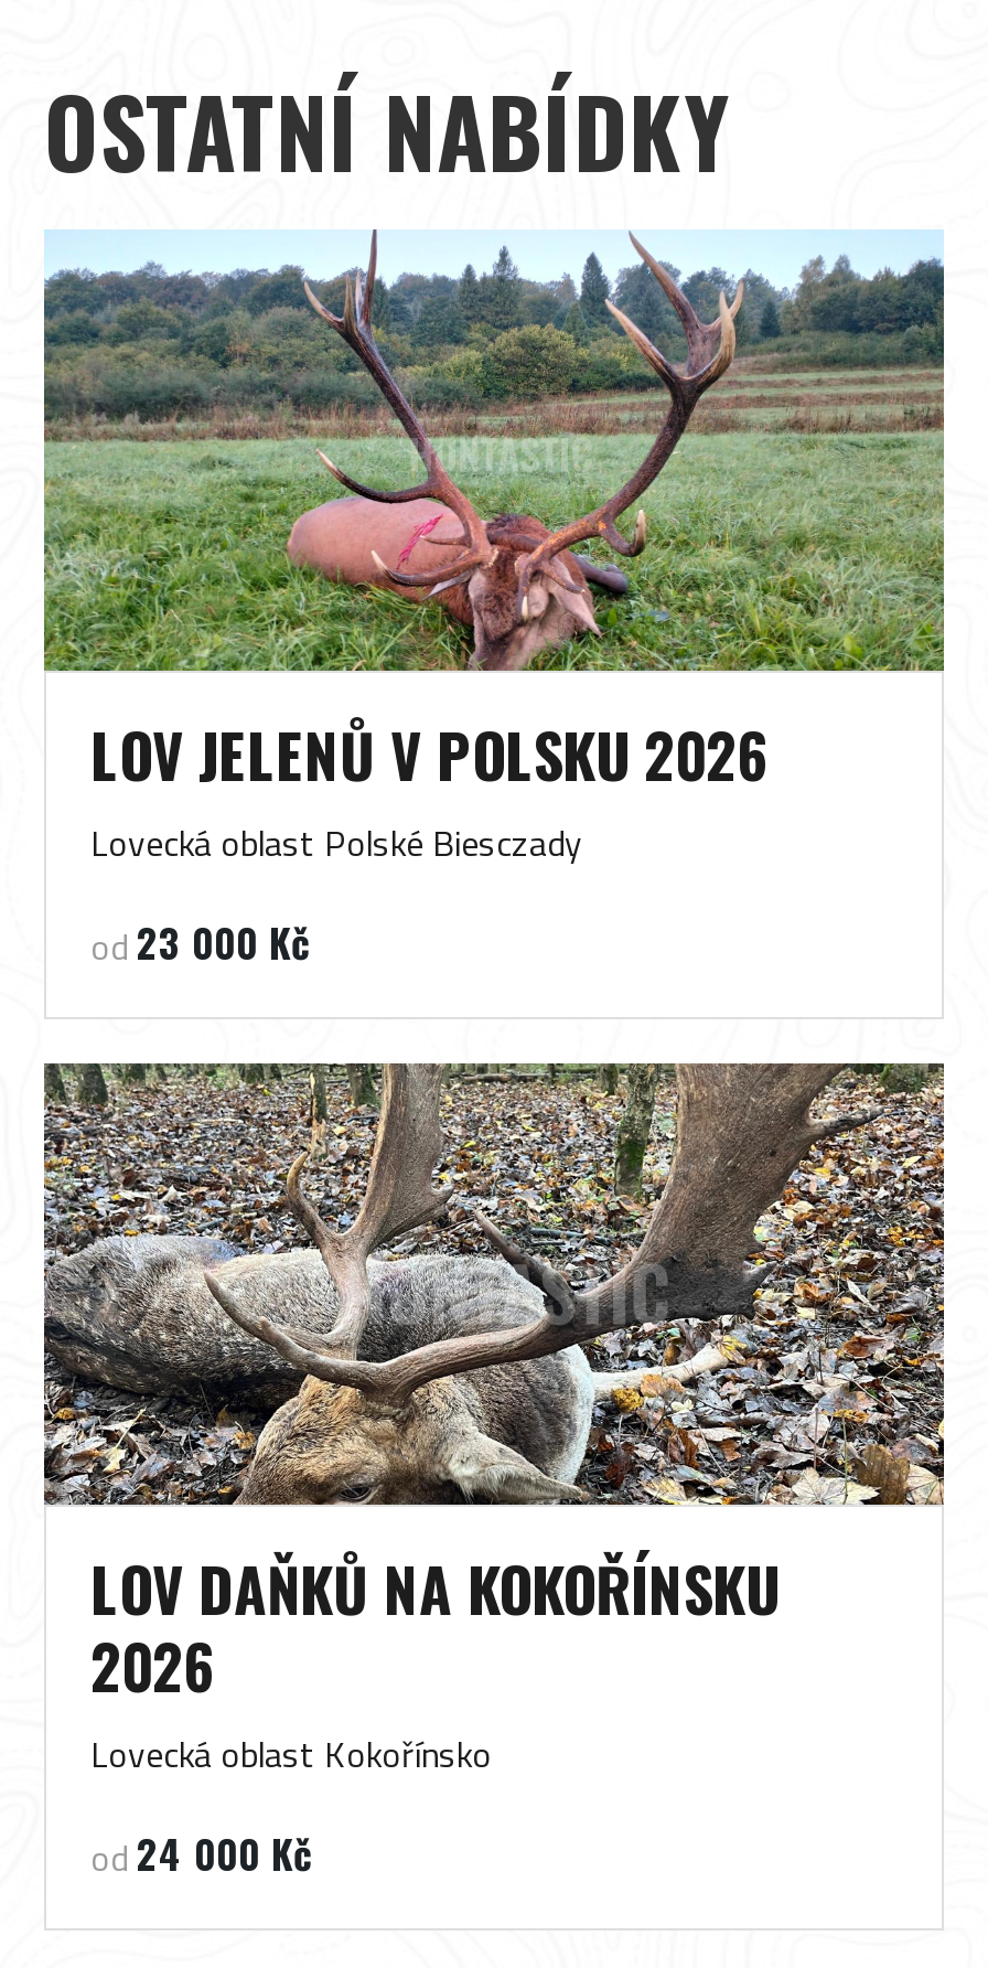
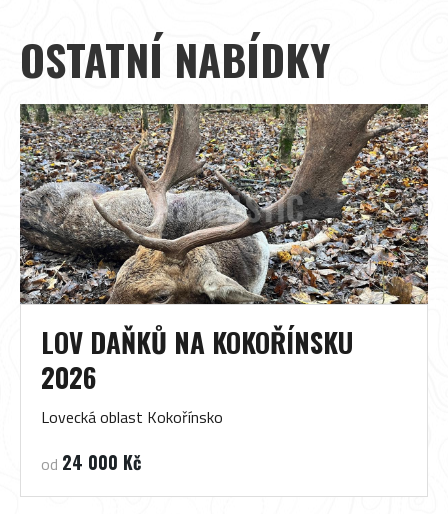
- [image]
- LOV JELENŮ V POLSKU 2026
- Lovecká oblast Polské Biesczady
- od 23 000 Kč
